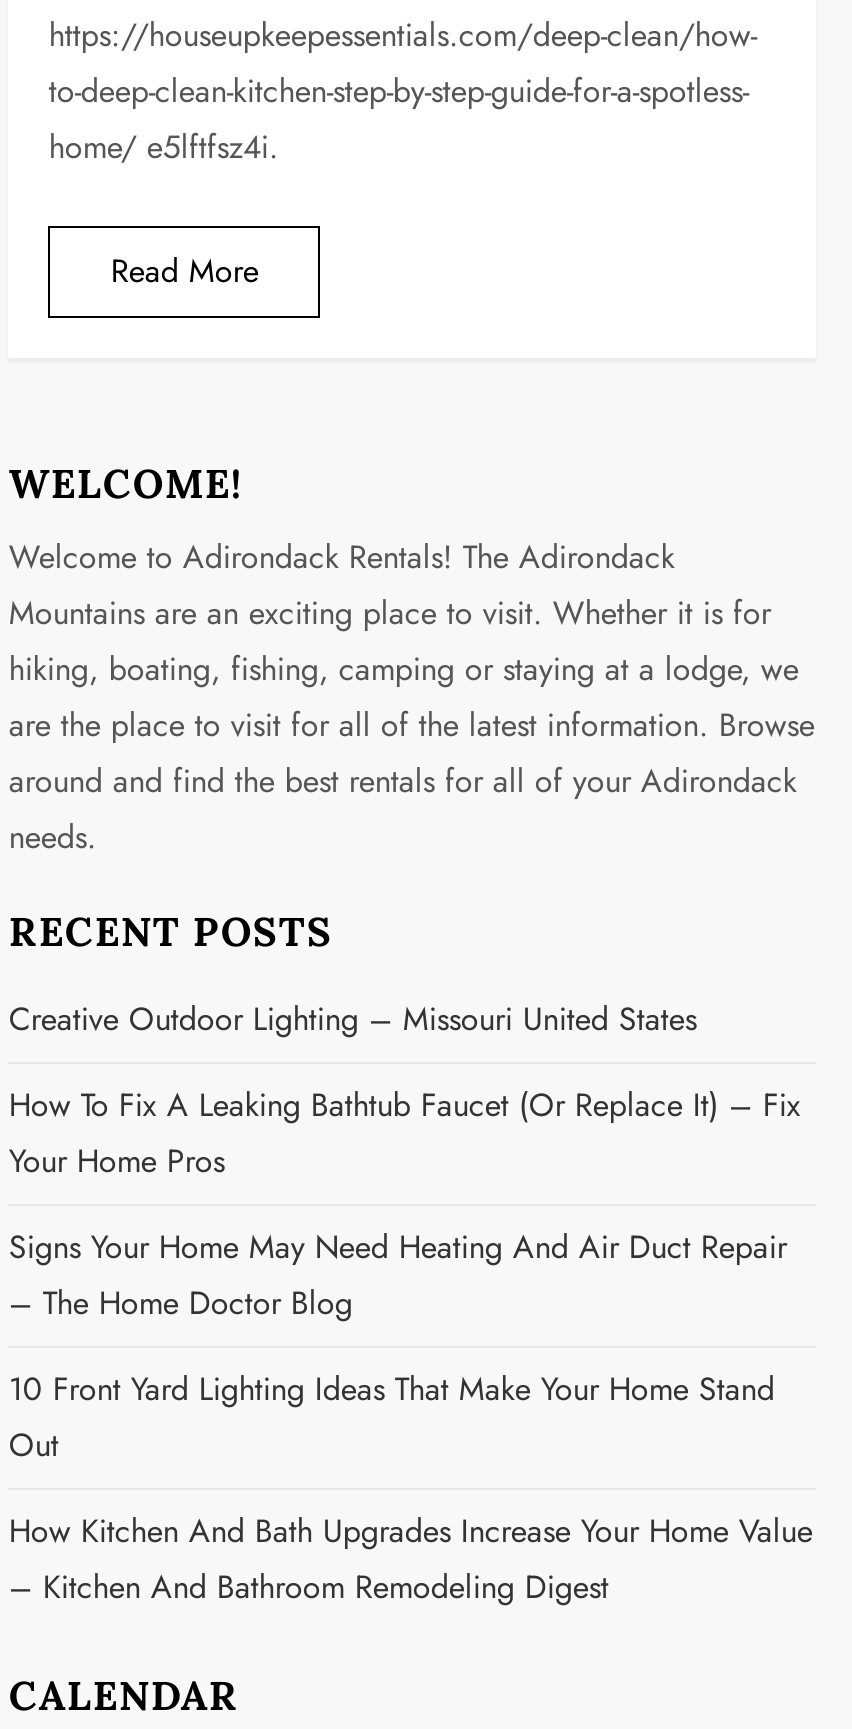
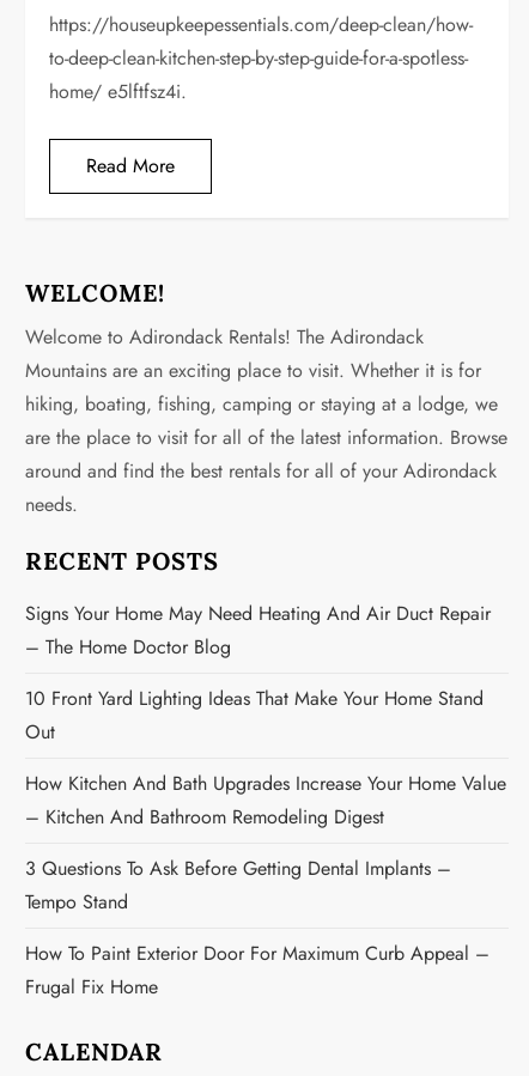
- Creative Outdoor Lighting – Missouri United States
- How To Fix A Leaking Bathtub Faucet (or Replace It) – Fix
- Your Home Pros

moved up: Signs Your Home May Need Heating And Air Duct Repair | – The Home Doctor Blog | 10 Front Yard Lighting Ideas That Make Your Home Stand | Out | How Kitchen And Bath Upgrades Increase Your Home Value | – Kitchen And Bathroom Remodeling Digest

+ 3 Questions To Ask Before Getting Dental Implants –
+ Tempo Stand
+ How To Paint Exterior Door For Maximum Curb Appeal –
+ Frugal Fix Home
